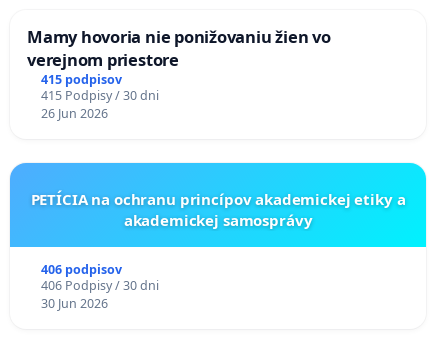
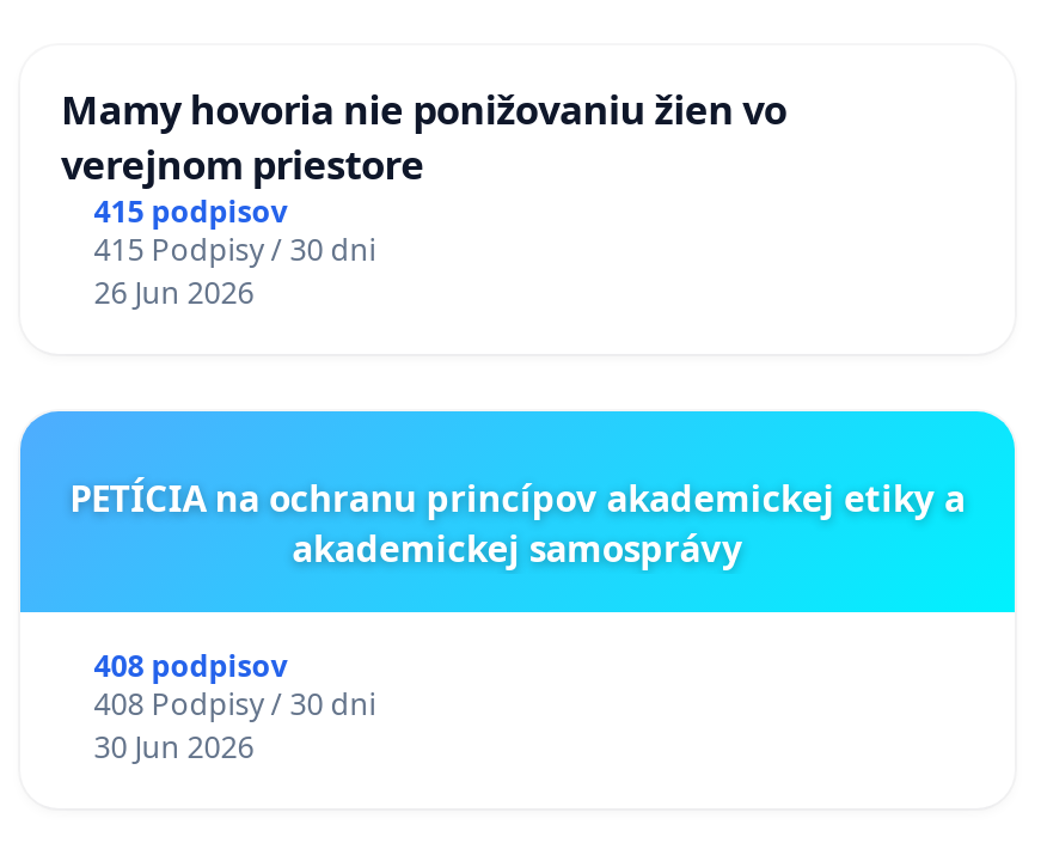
- 406 podpisov
+ 408 podpisov

- 406 Podpisy / 30 dni
+ 408 Podpisy / 30 dni
